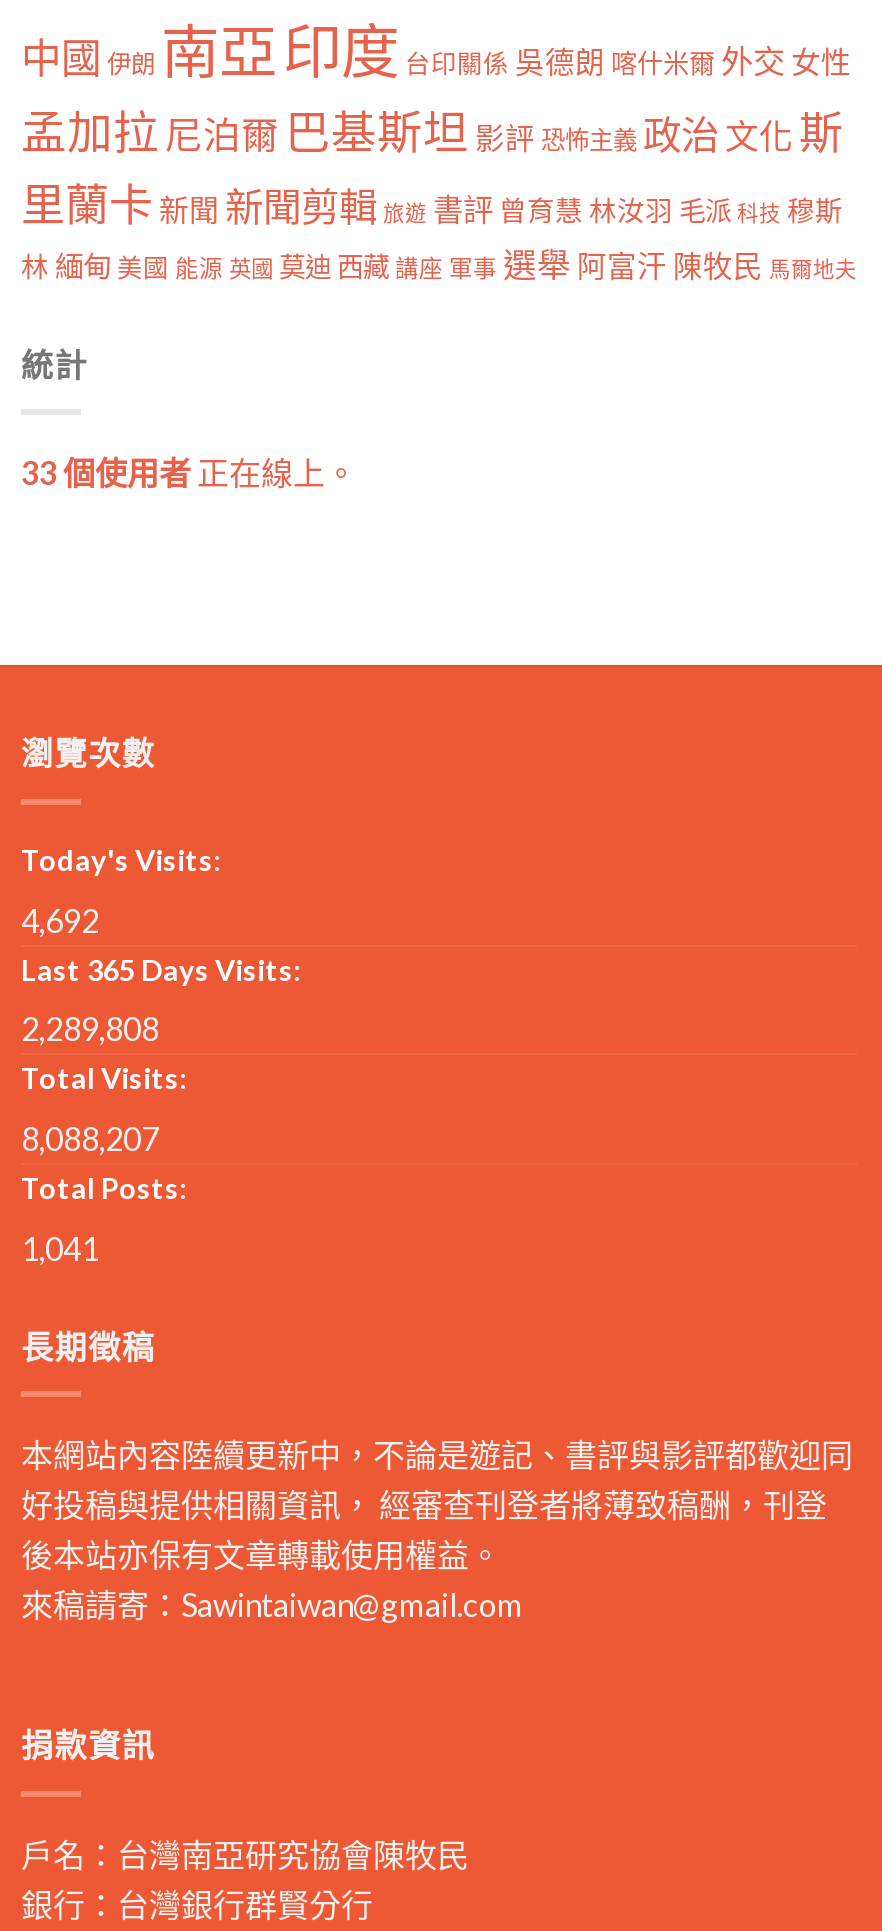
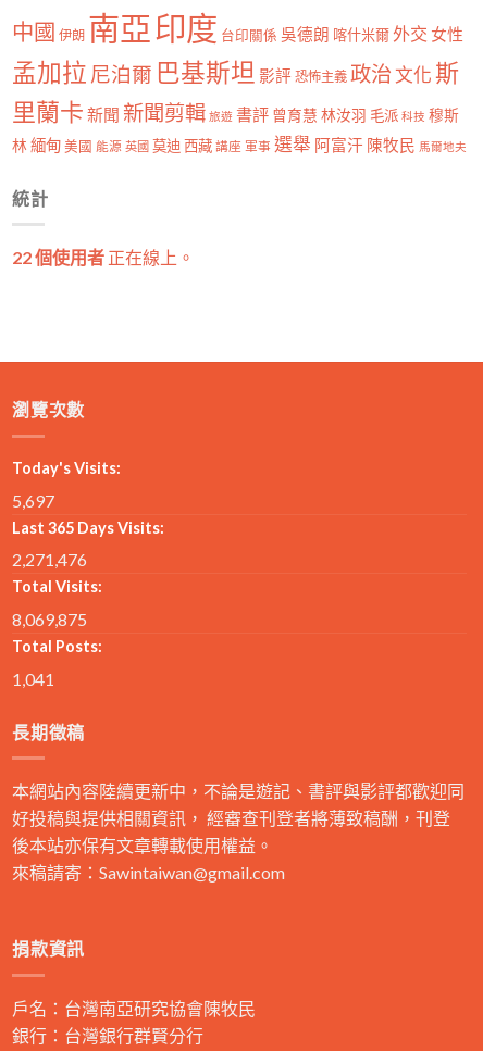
- 33 個使用者正在線上。
+ 22 個使用者正在線上。

- 4,692
+ 5,697

- 2,289,808
+ 2,271,476

- 8,088,207
+ 8,069,875
